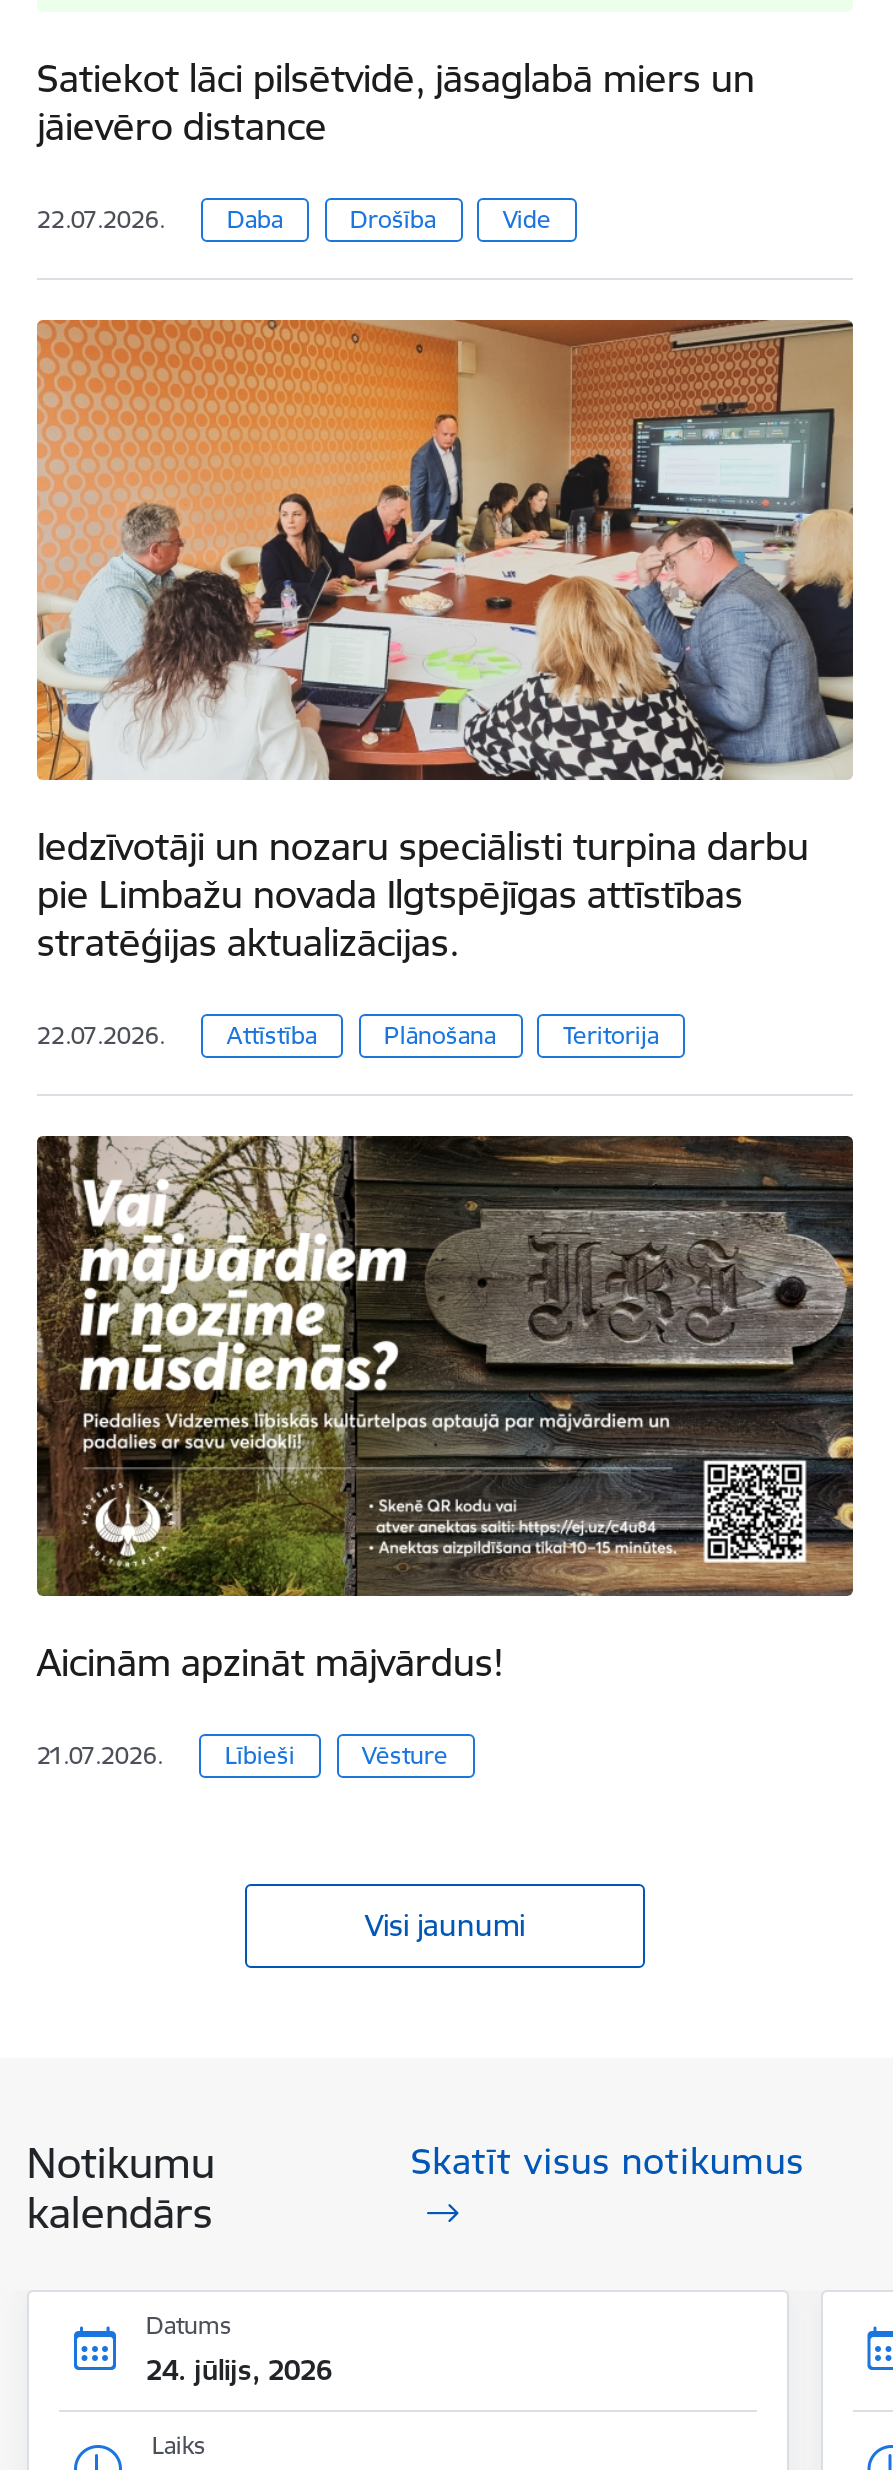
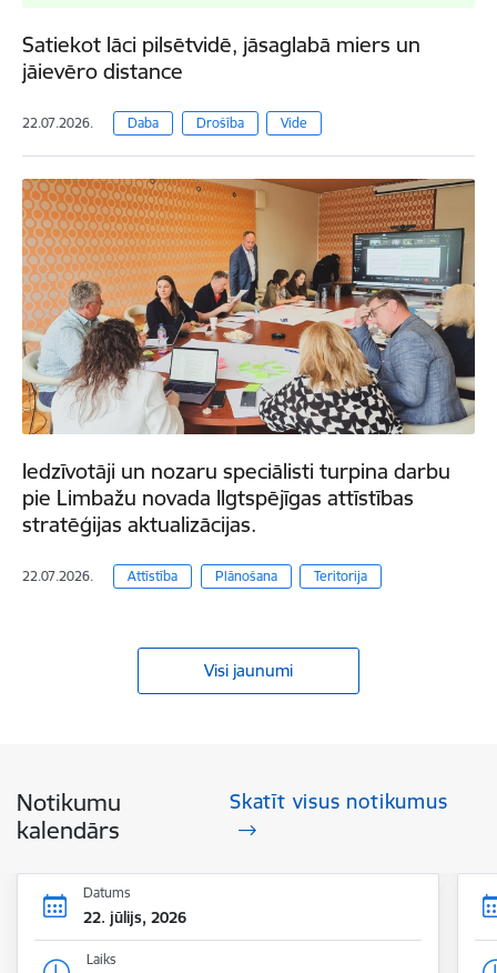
- [image]
- Aicinām apzināt mājvārdus!
- 21.07.2026.
- Lībieši
- Vēsture

- 24. jūlijs, 2026
+ 22. jūlijs, 2026
